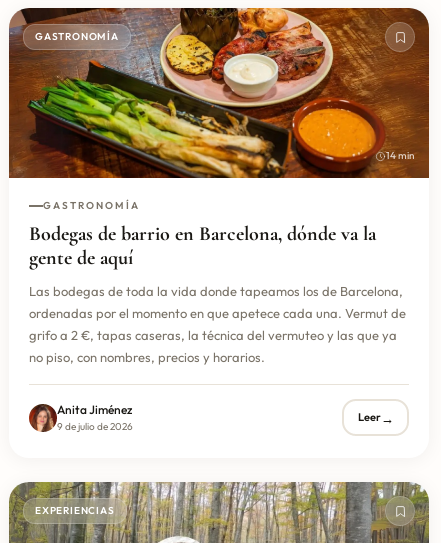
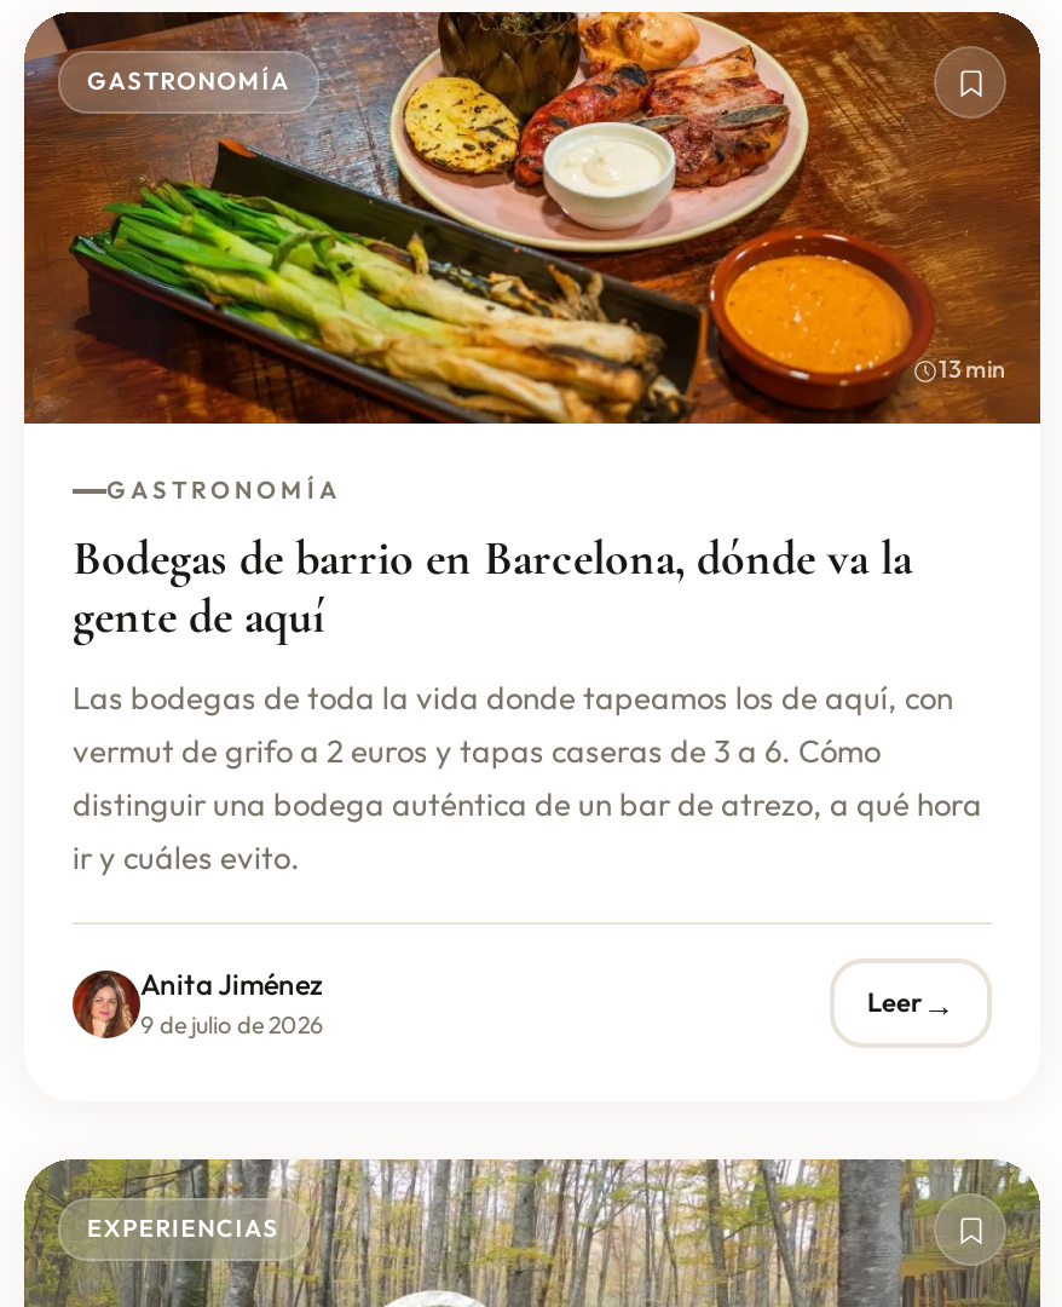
- 14 min
+ 13 min

- Las bodegas de toda la vida donde tapeamos los de Barcelona,
- ordenadas por el momento en que apetece cada una. Vermut de
- grifo a 2 €, tapas caseras, la técnica del vermuteo y las que ya
- no piso, con nombres, precios y horarios.
+ Las bodegas de toda la vida donde tapeamos los de aquí, con
+ vermut de grifo a 2 euros y tapas caseras de 3 a 6. Cómo
+ distinguir una bodega auténtica de un bar de atrezo, a qué hora
+ ir y cuáles evito.
